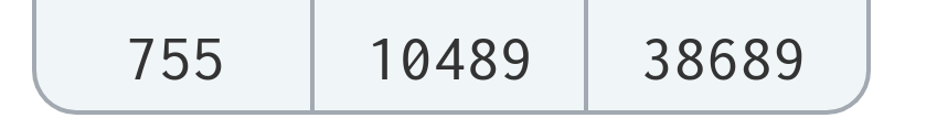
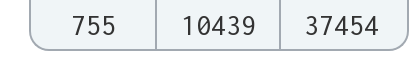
- 10489
+ 10439

- 38689
+ 37454
